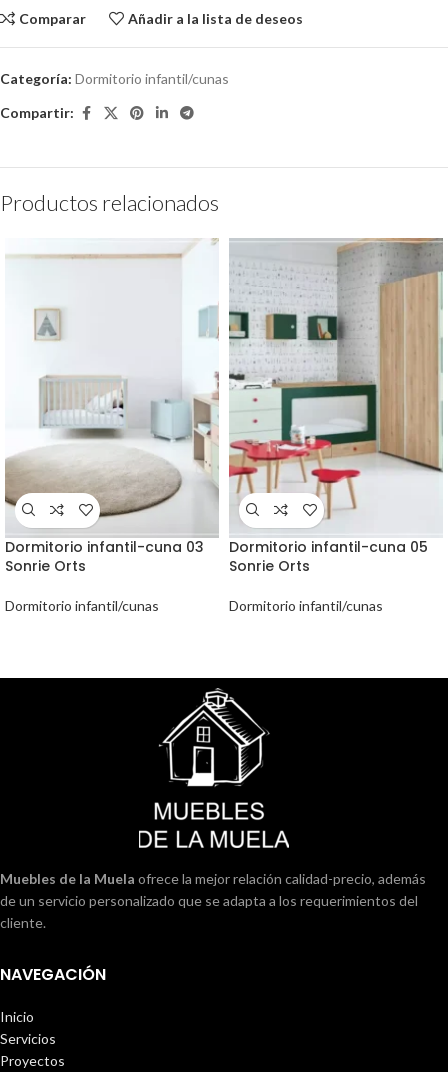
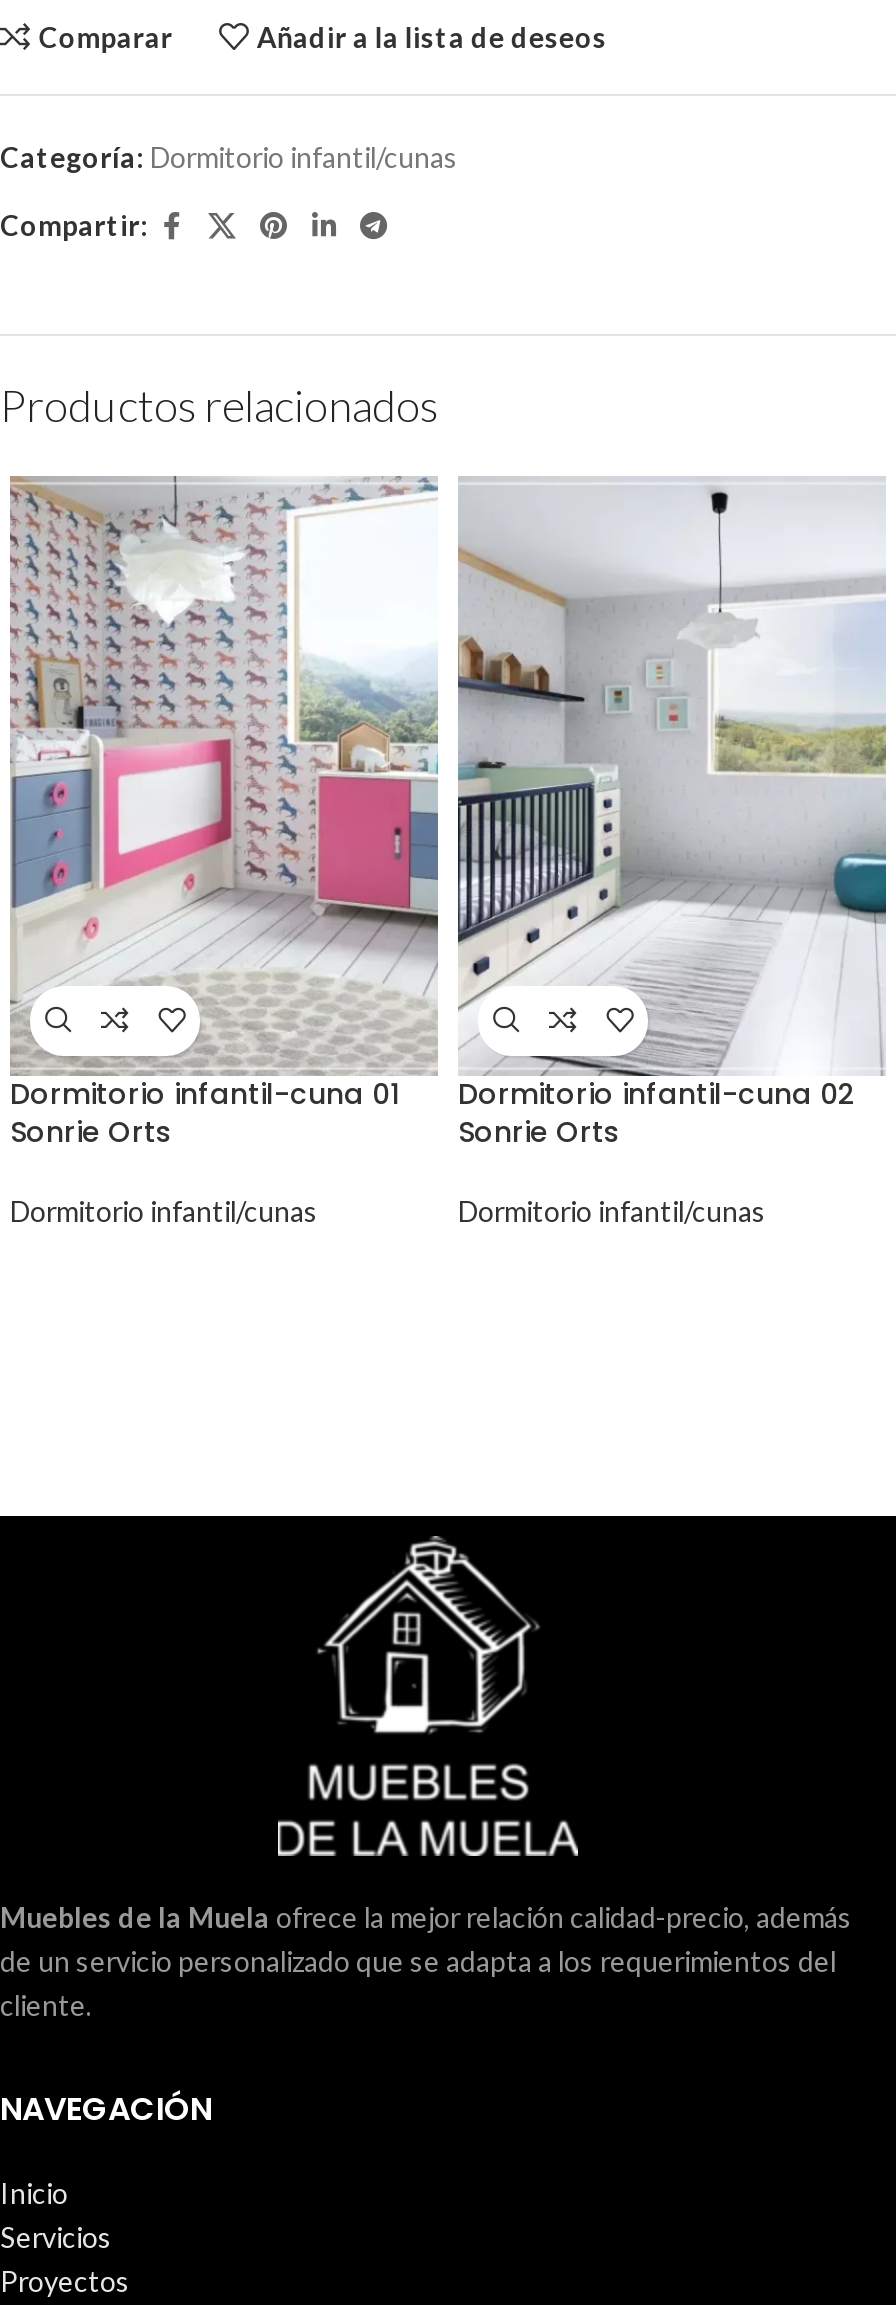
- [image]
- Dormitorio infantil-cuna 03
+ [image]
+ Dormitorio infantil-cuna 01

- [image]
- Dormitorio infantil-cuna 05
+ [image]
+ Dormitorio infantil-cuna 02
